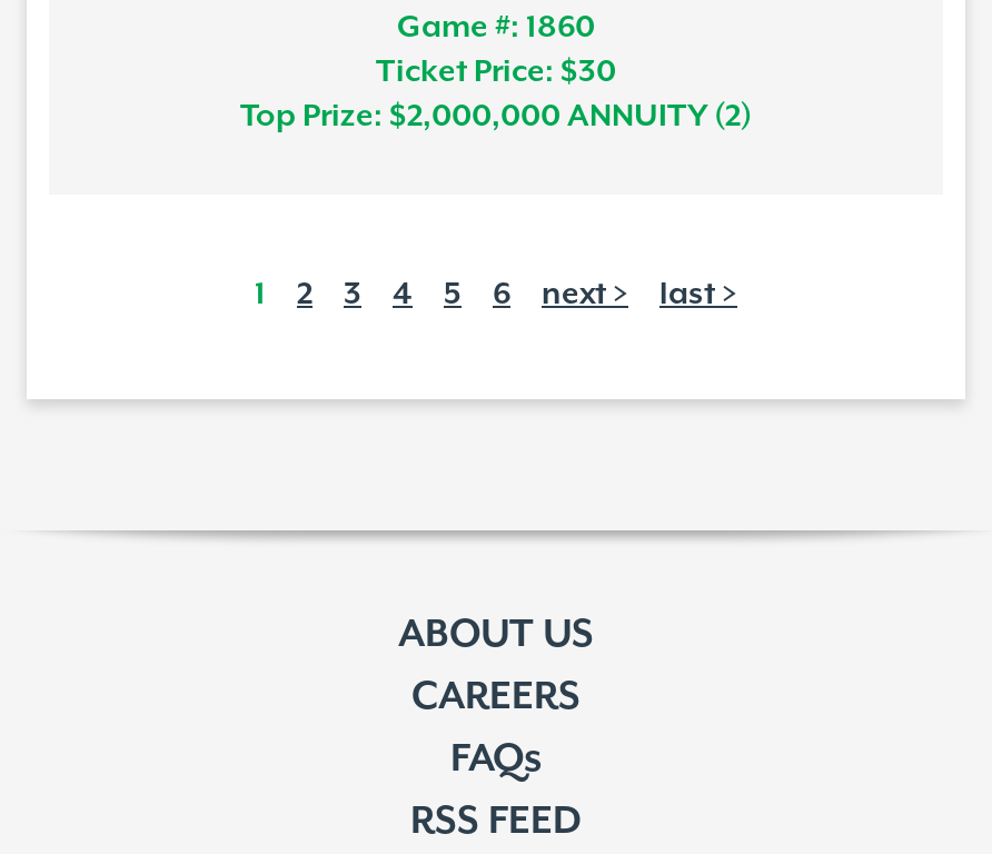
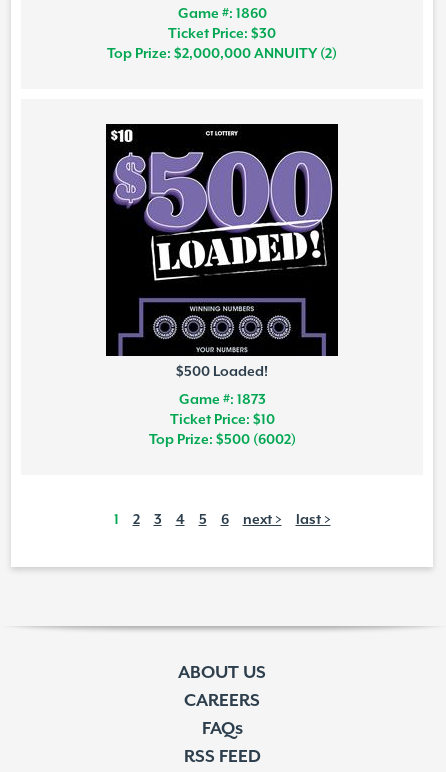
+ [image]
+ $500 Loaded!
+ Game #: 1873
+ Ticket Price: $10
+ Top Prize: $500 (6002)
